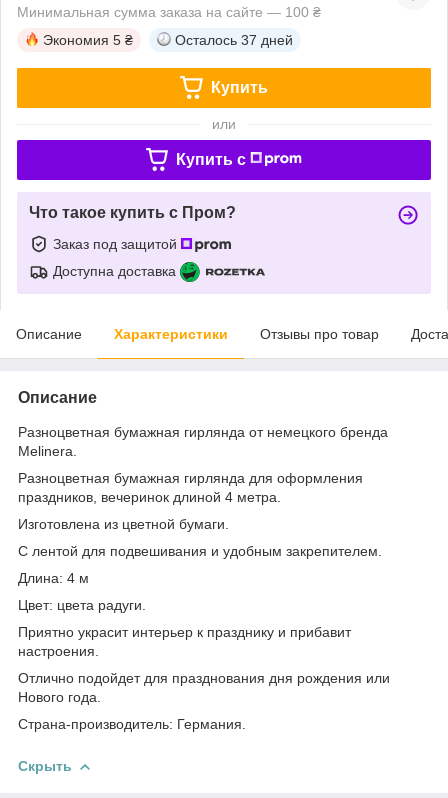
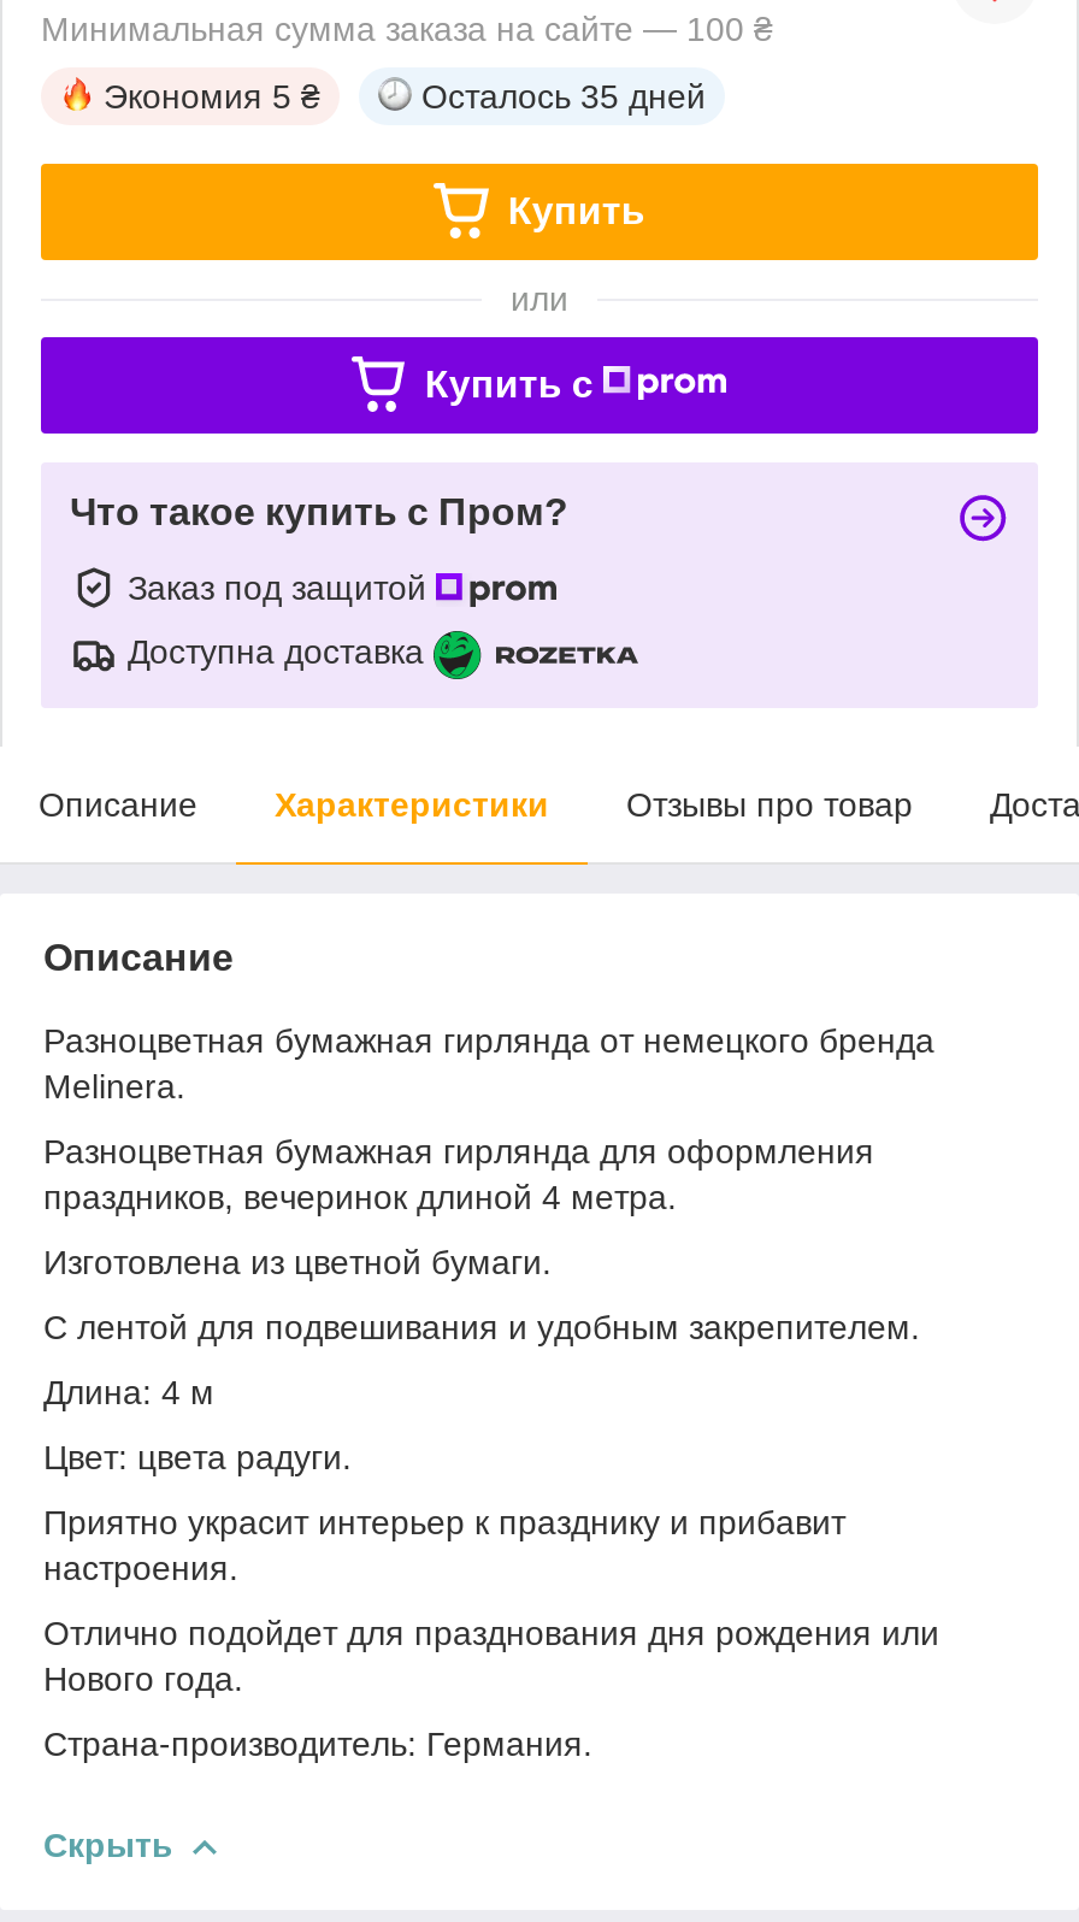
- Осталось 37 дней
+ Осталось 35 дней
